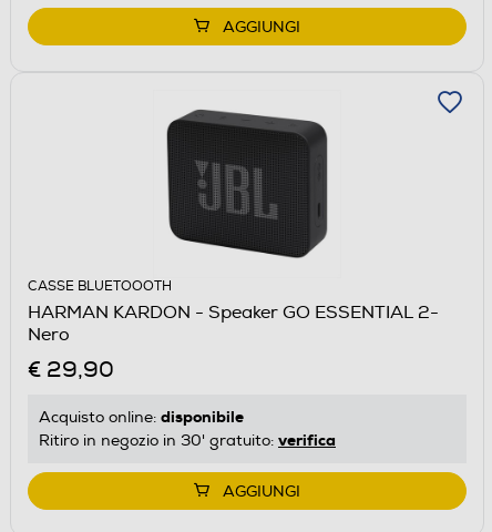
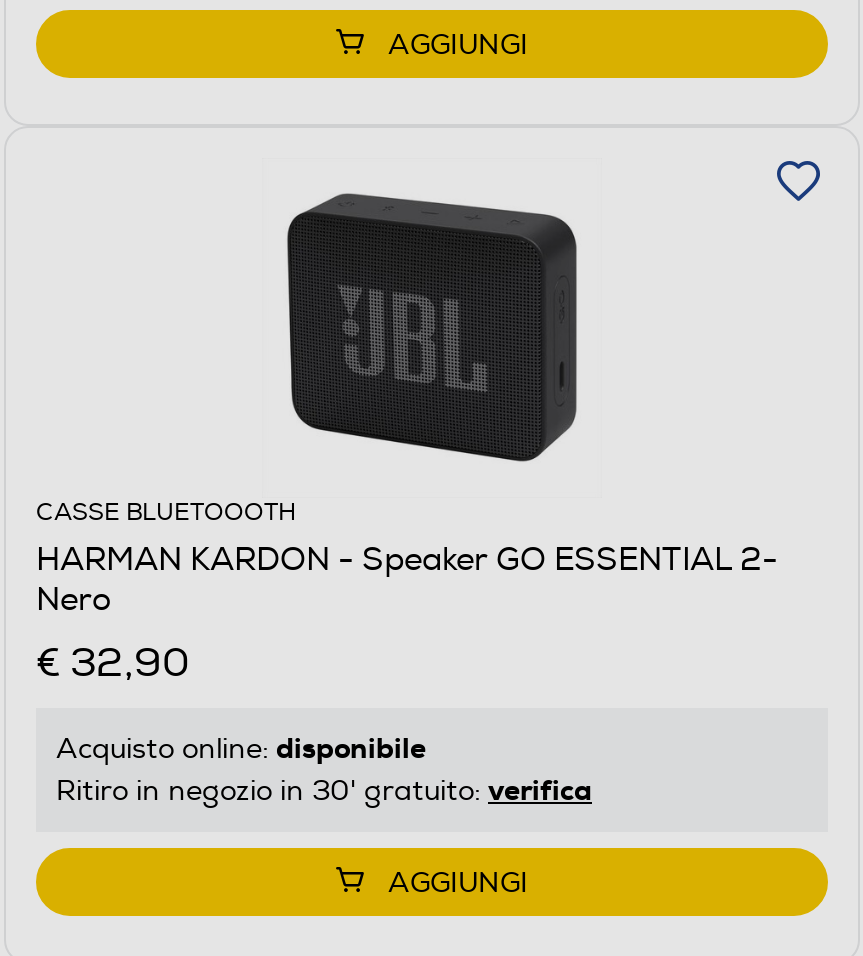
- € 29,90
+ € 32,90
